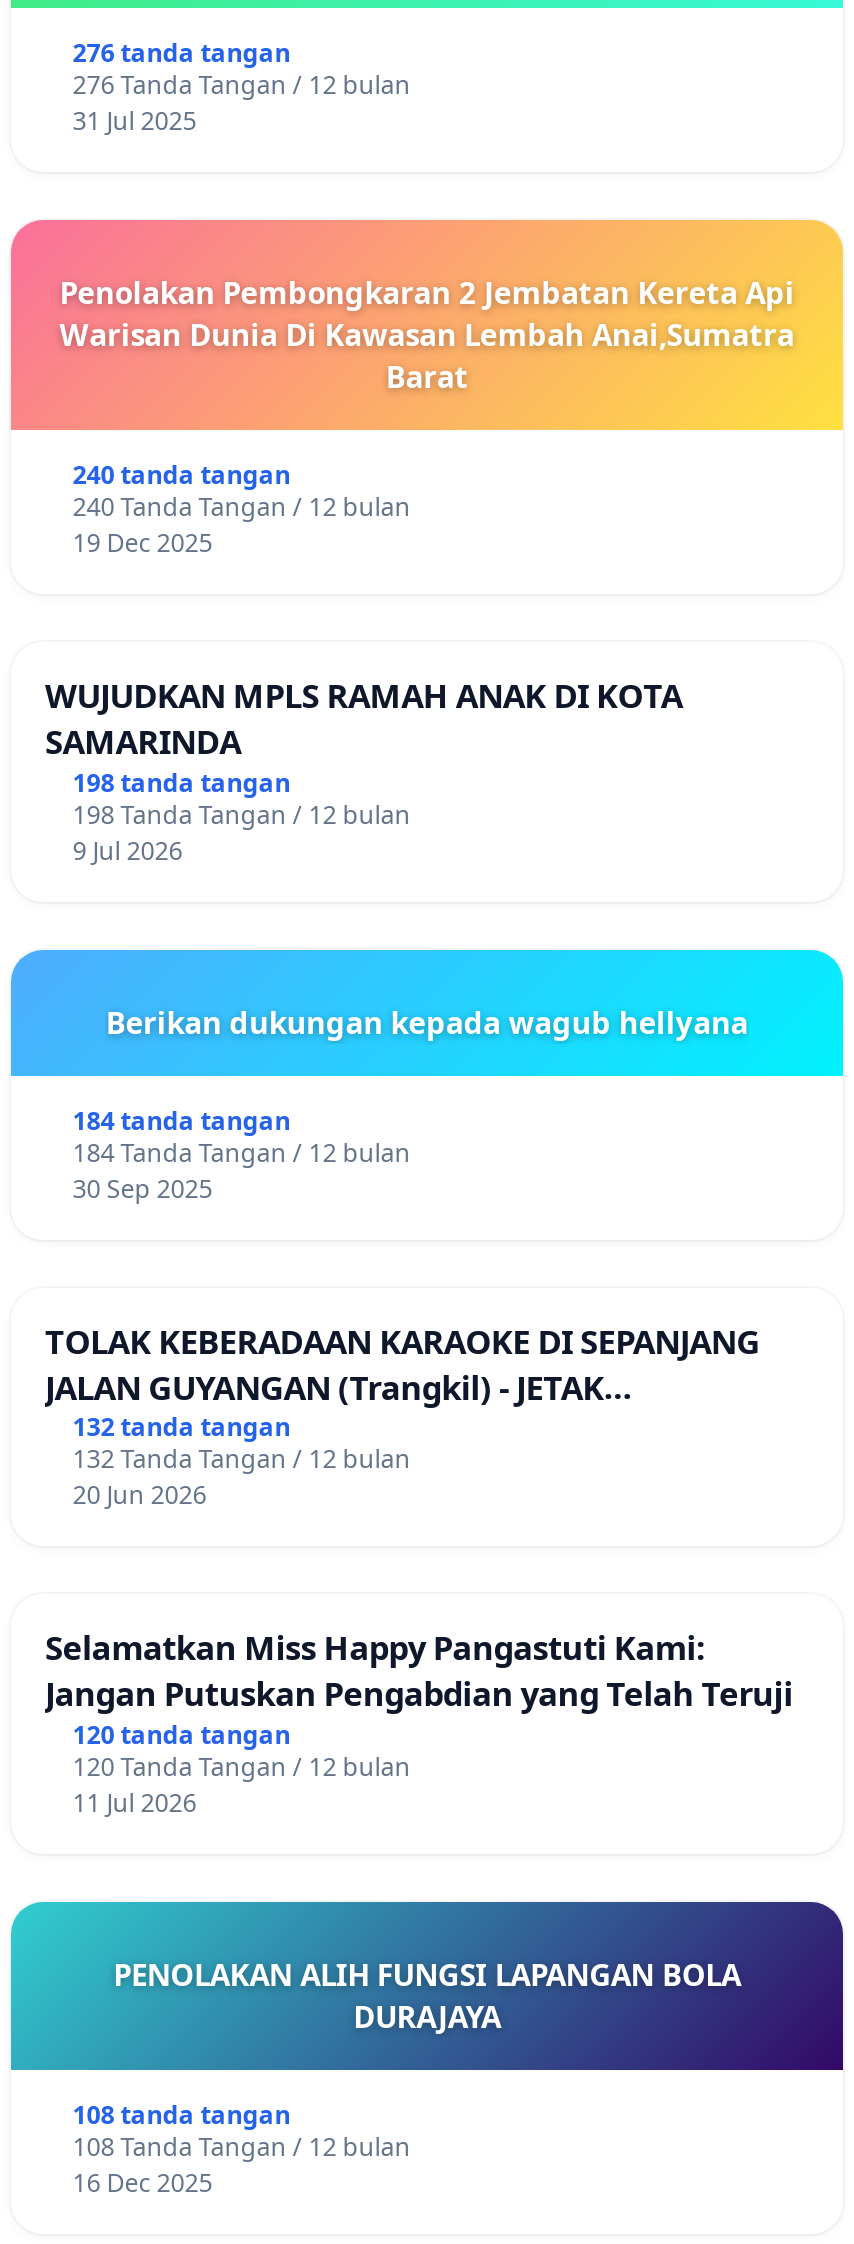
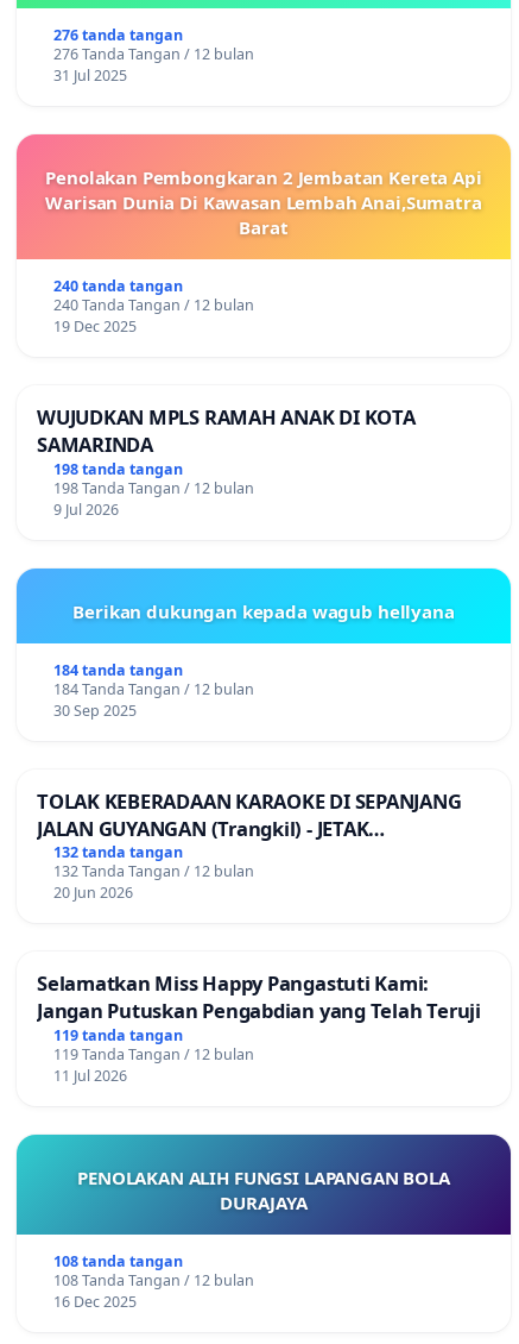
- 120 tanda tangan
+ 119 tanda tangan

- 120 Tanda Tangan / 12 bulan
+ 119 Tanda Tangan / 12 bulan
